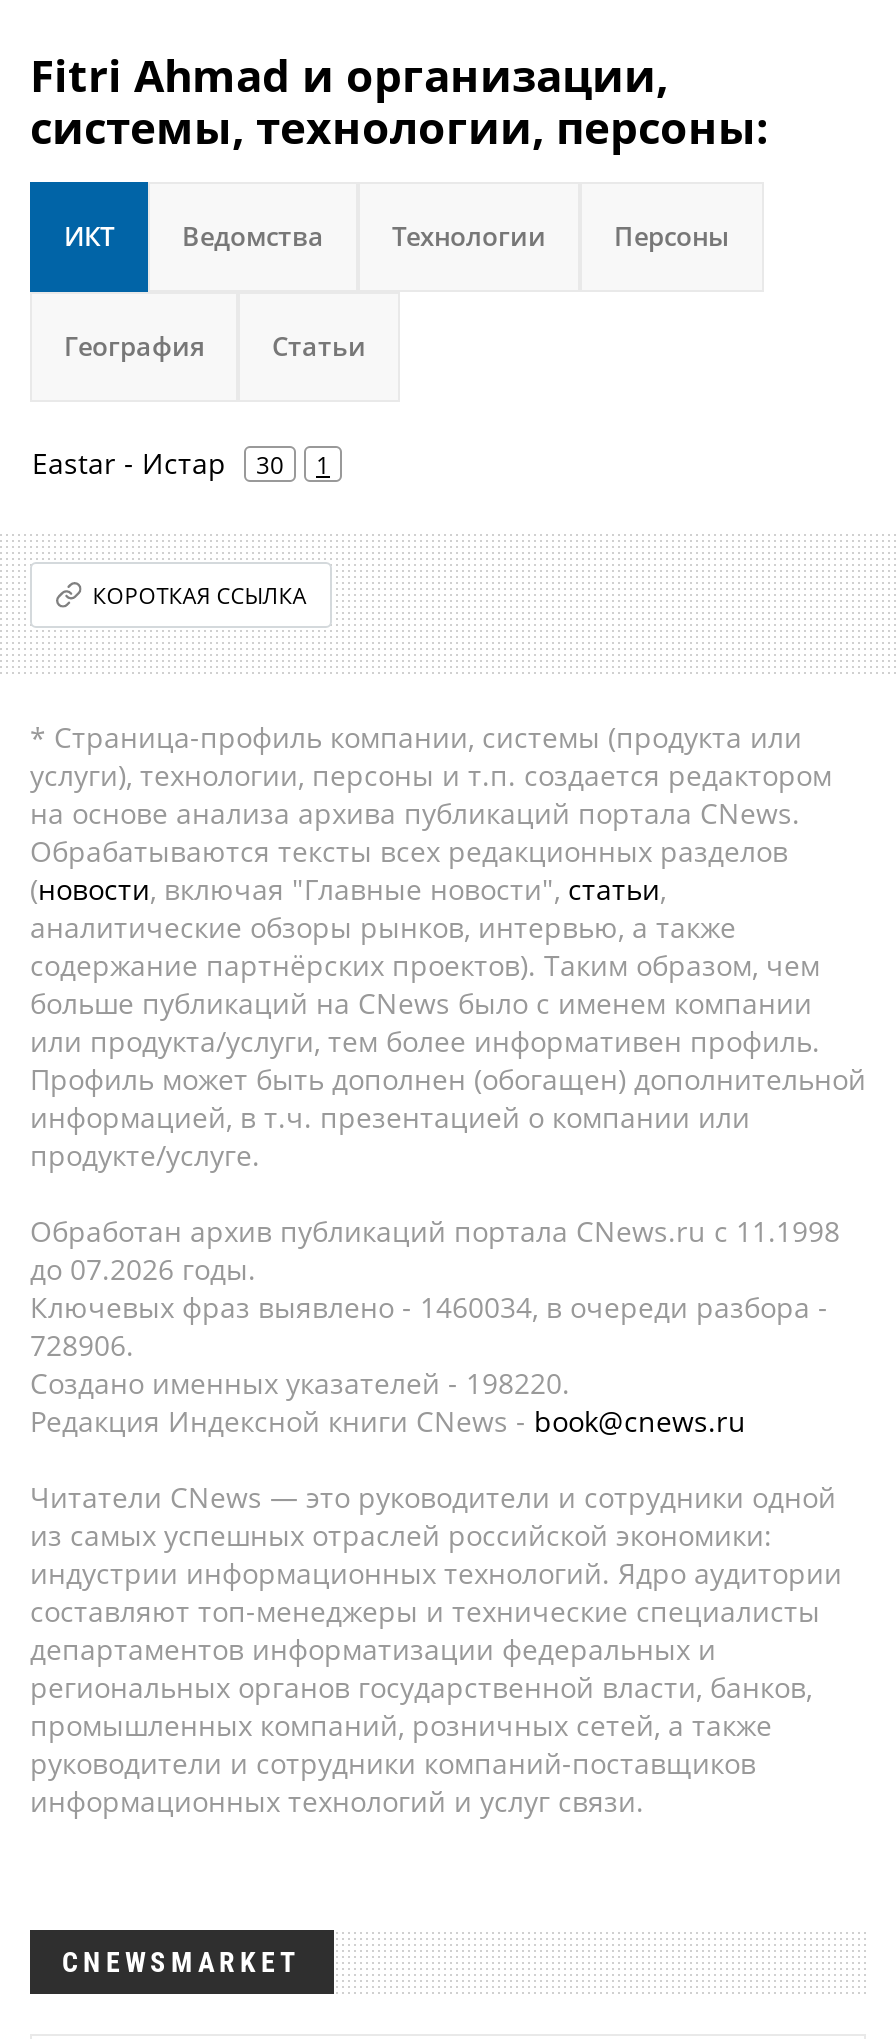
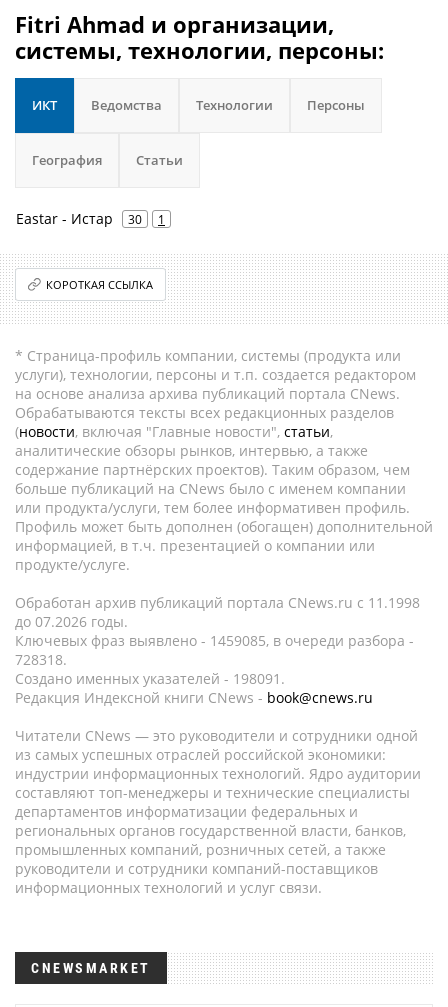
- Ключевых фраз выявлено - 1460034, в очереди разбора -
+ Ключевых фраз выявлено - 1459085, в очереди разбора -

- 728906.
+ 728318.

- Создано именных указателей - 198220.
+ Создано именных указателей - 198091.
